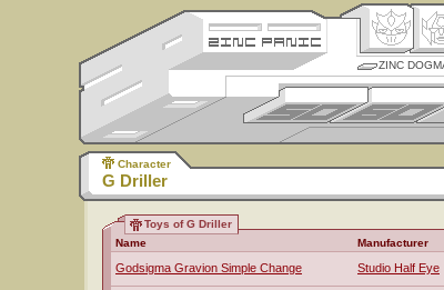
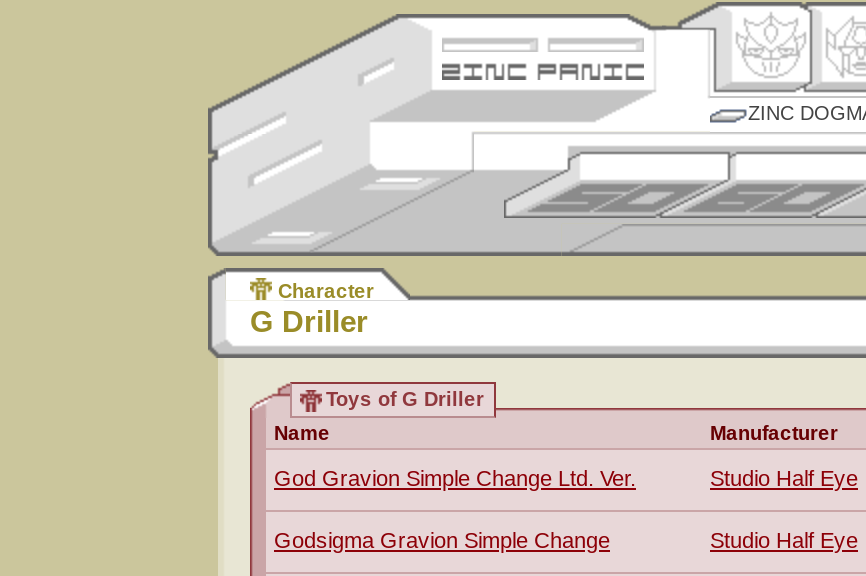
+ God Gravion Simple Change Ltd. Ver.
+ Studio Half Eye
